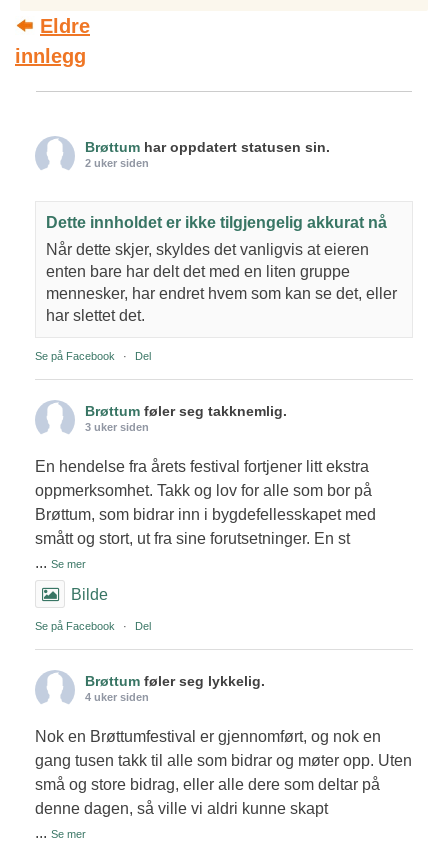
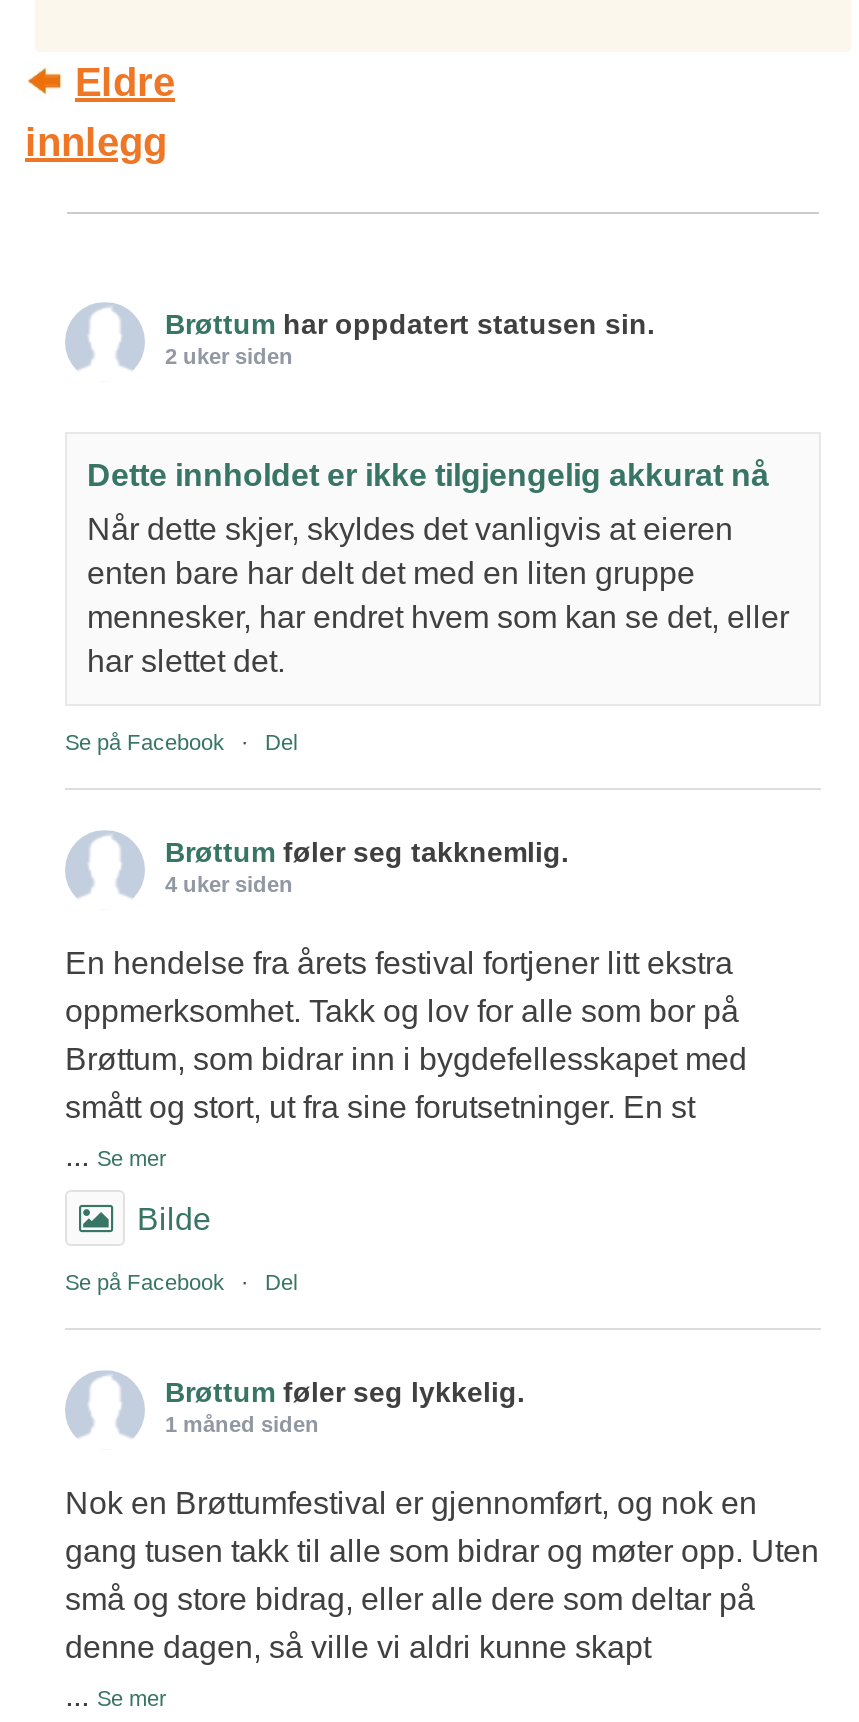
- 3 uker siden
+ 4 uker siden

- 4 uker siden
+ 1 måned siden
